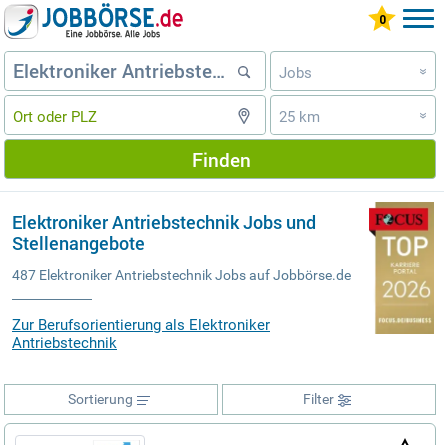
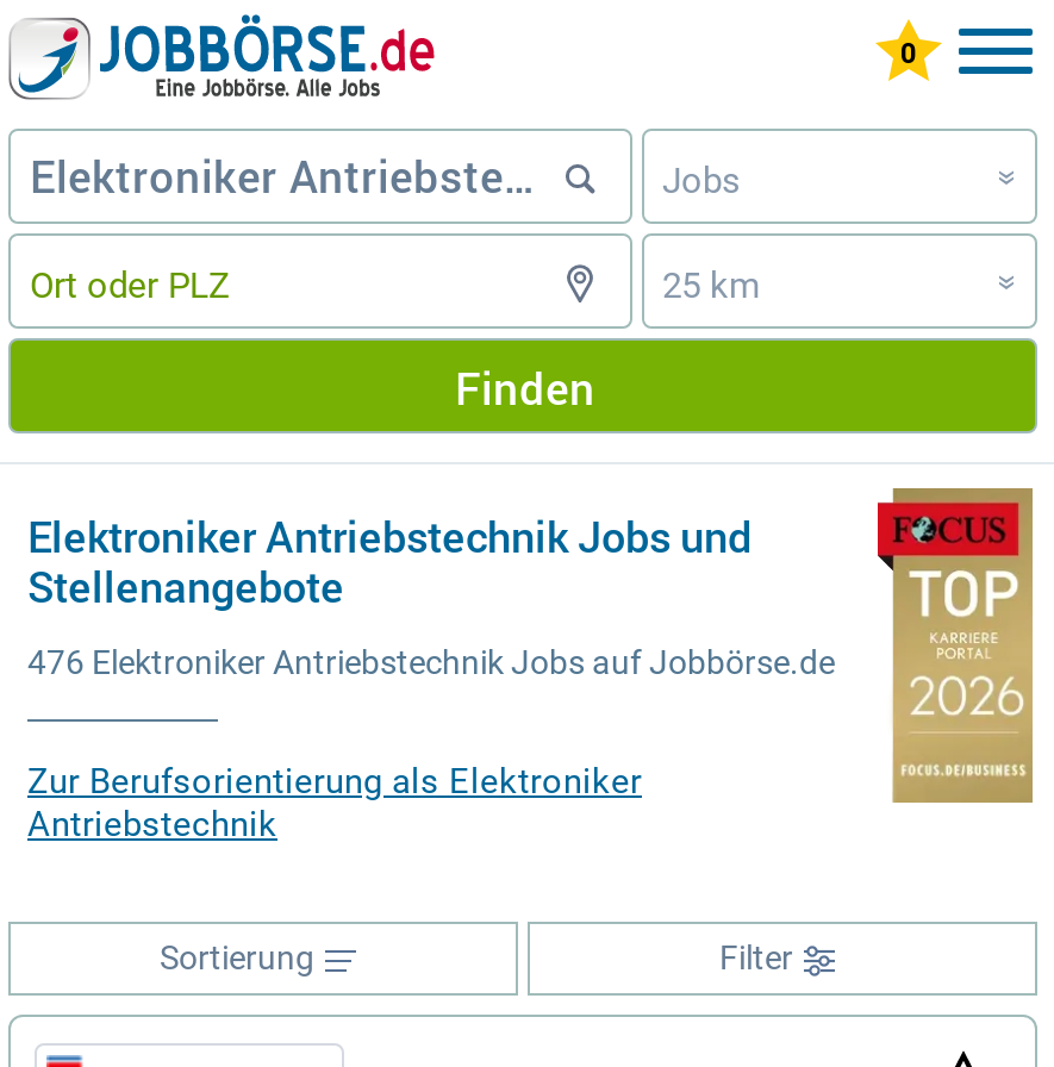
- 487 Elektroniker Antriebstechnik Jobs auf Jobbörse.de
+ 476 Elektroniker Antriebstechnik Jobs auf Jobbörse.de
